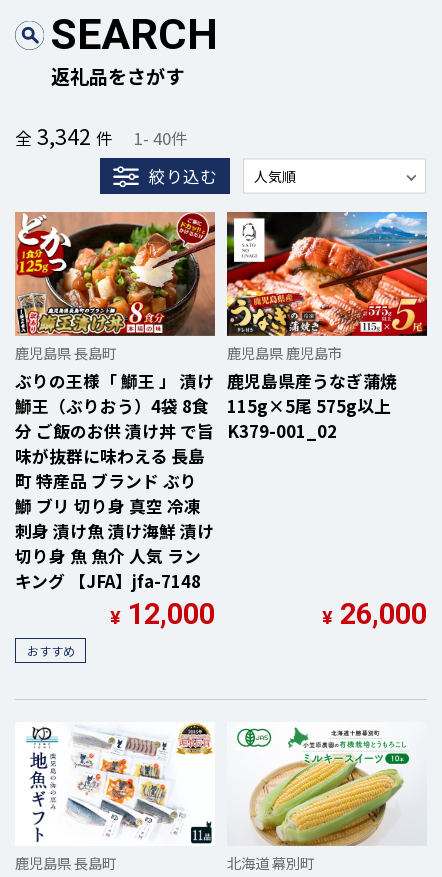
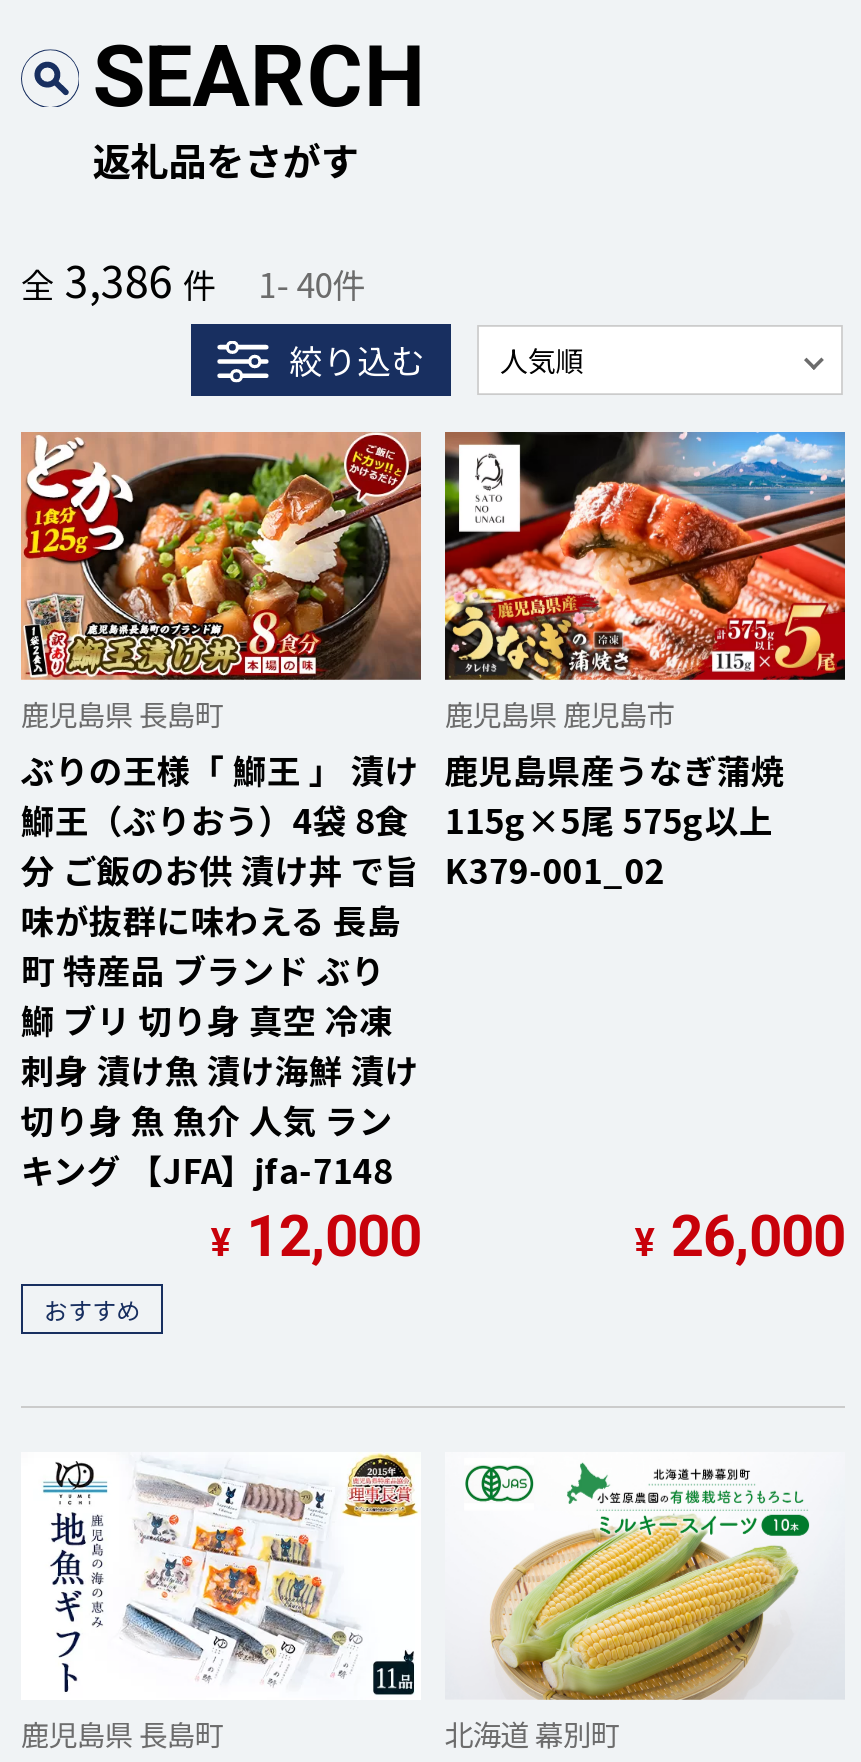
- 全3,342件 1- 40件
+ 全3,386件 1- 40件
